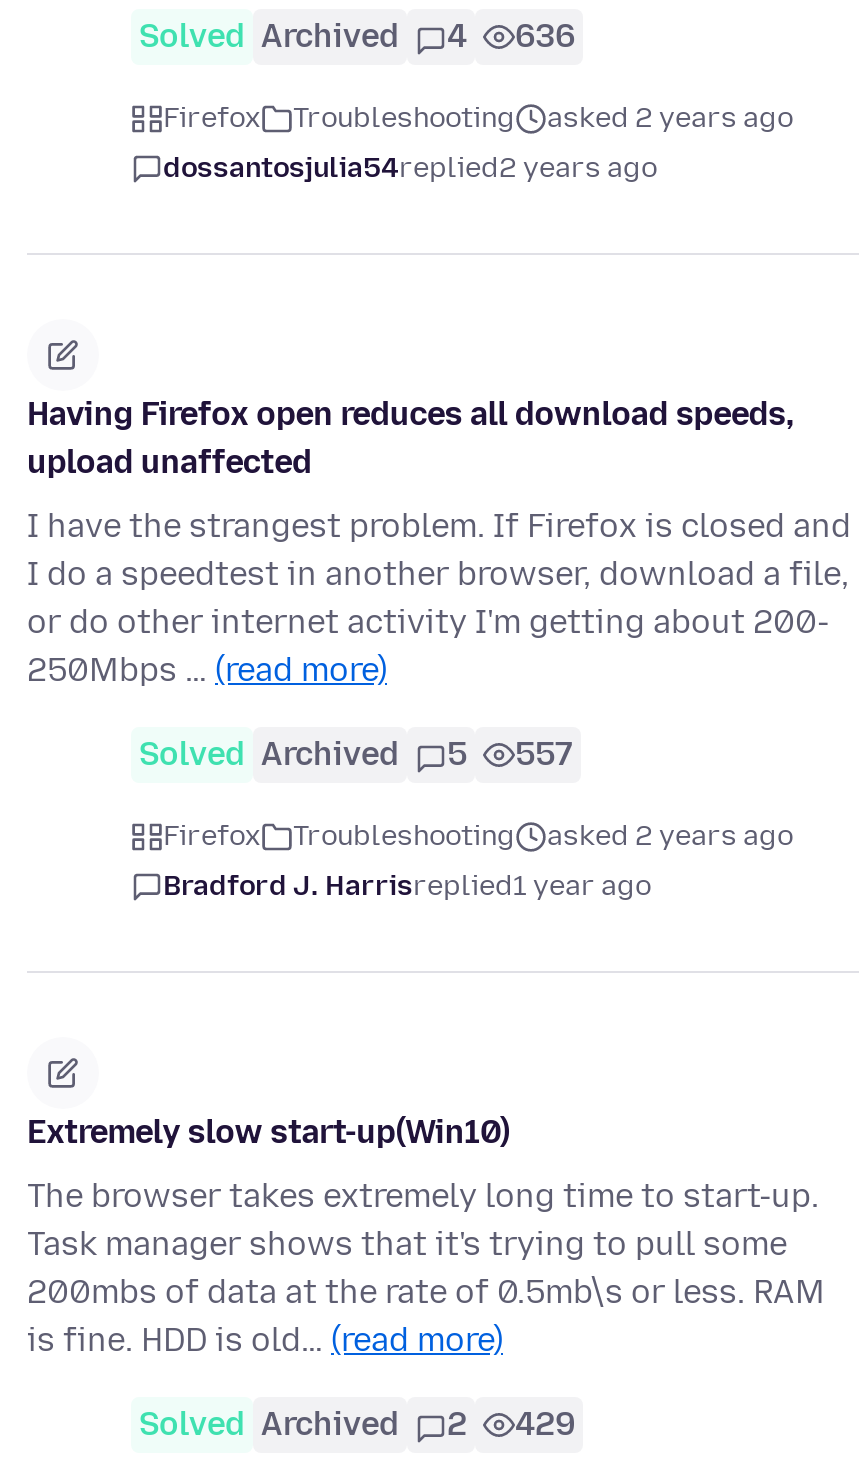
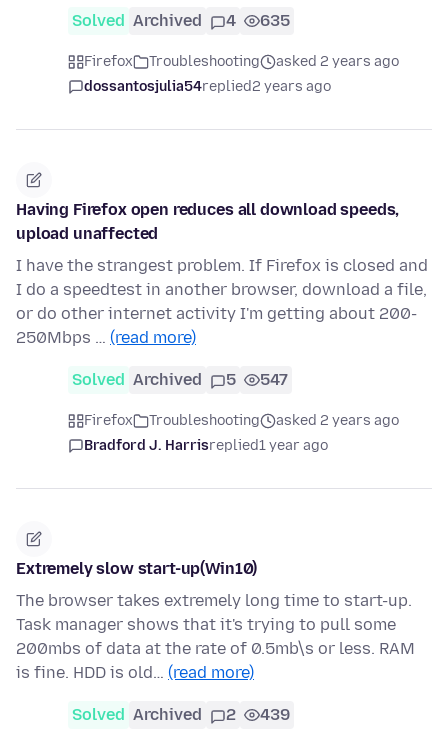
- Solved Archived 4 636
+ Solved Archived 4 635

- Solved Archived 5 557
+ Solved Archived 5 547

- Solved Archived 2 429
+ Solved Archived 2 439
